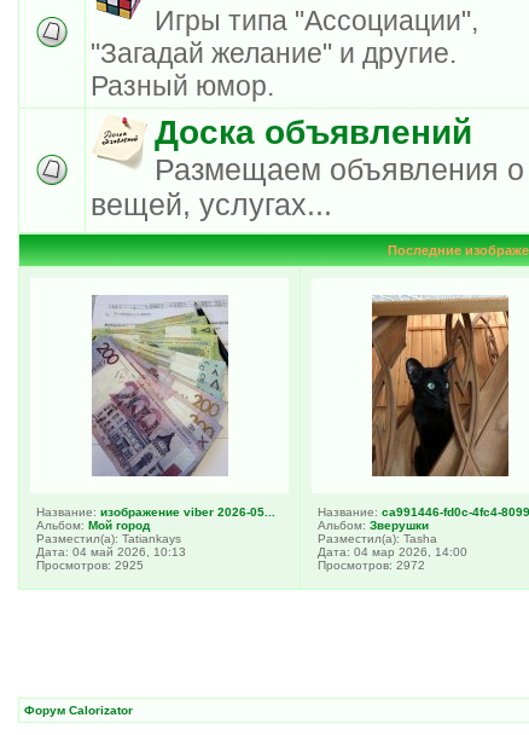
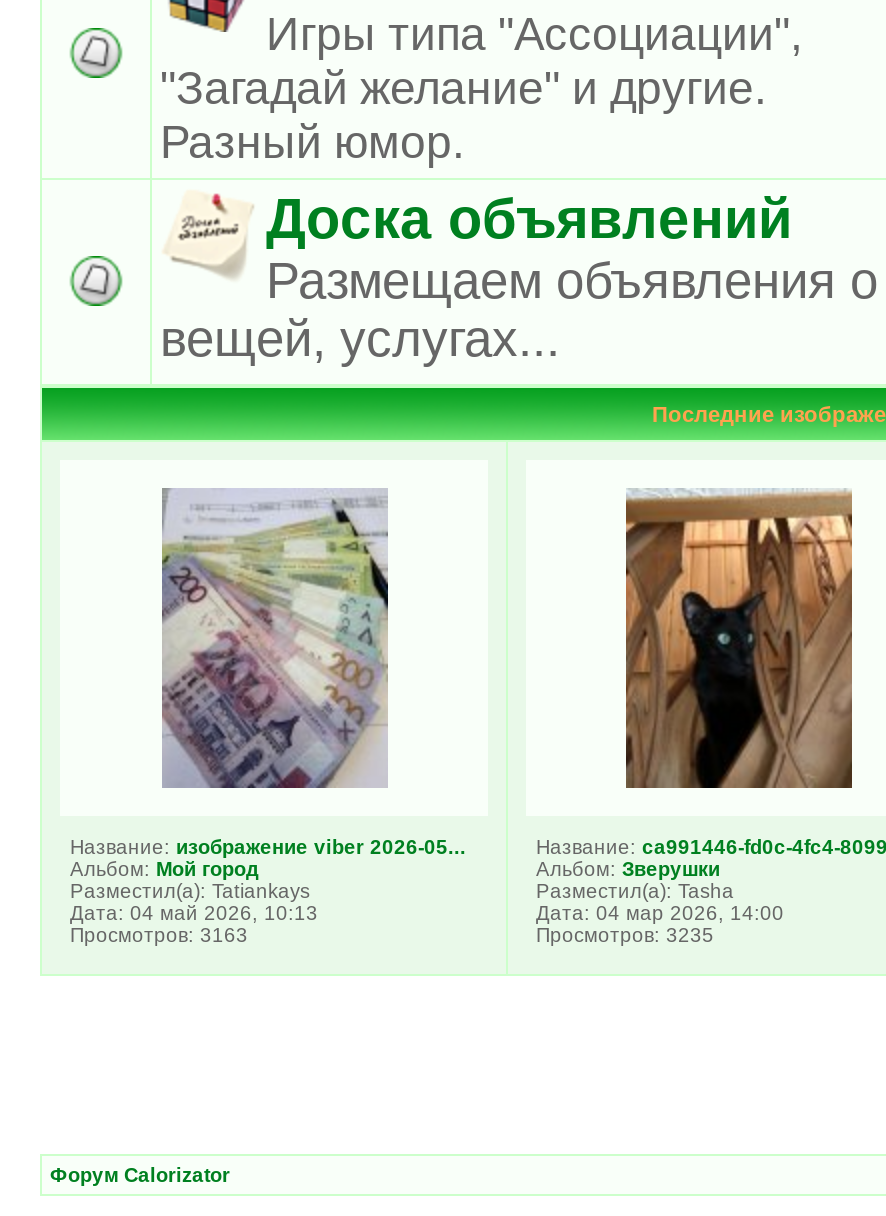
- Просмотров: 2925
+ Просмотров: 3163

- Просмотров: 2972
+ Просмотров: 3235
